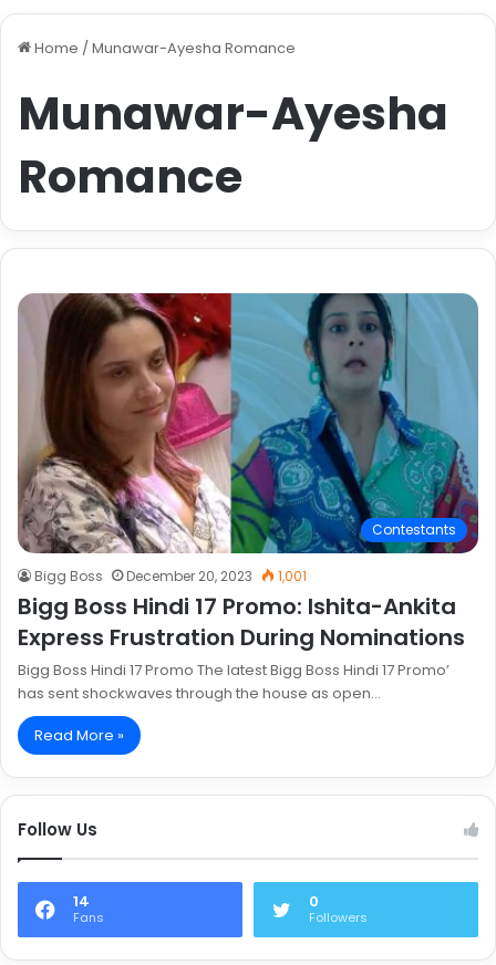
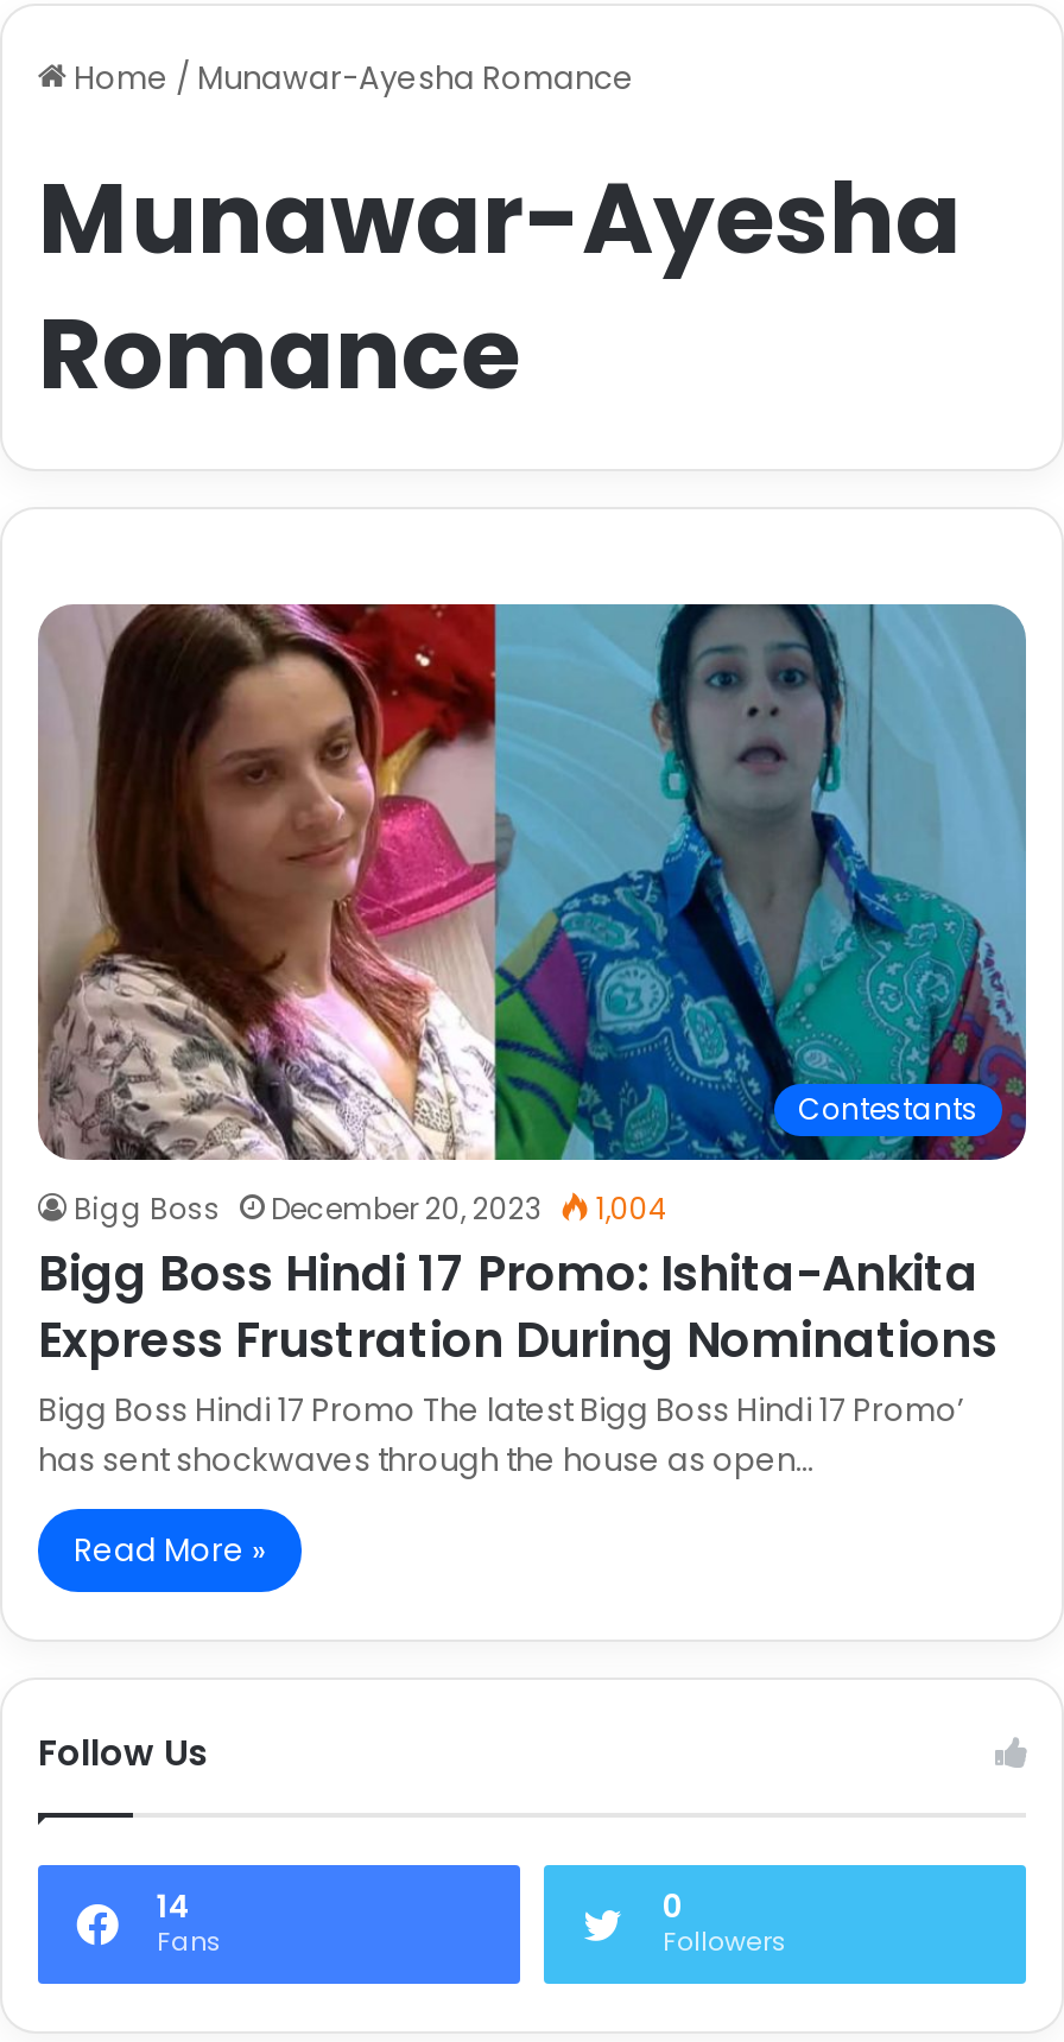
- Bigg Boss December 20, 2023 1,001
+ Bigg Boss December 20, 2023 1,004
